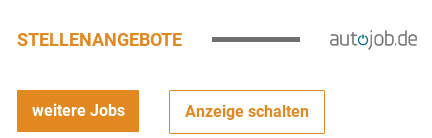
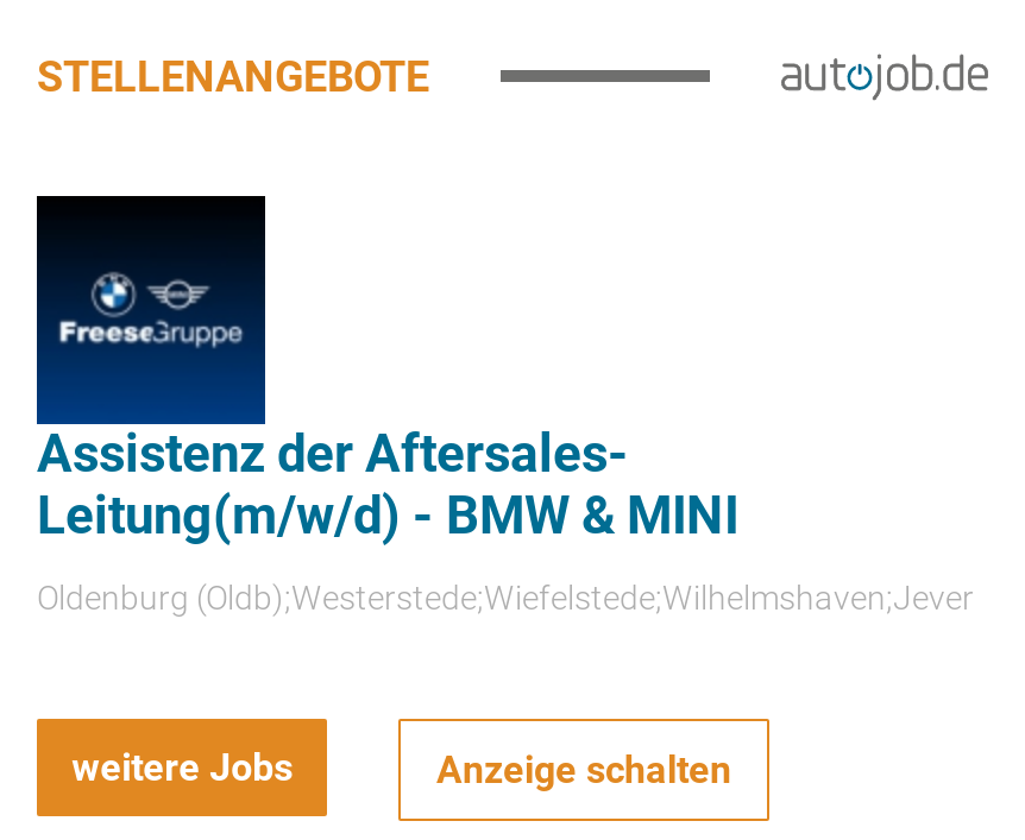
+ [image]
+ Assistenz der Aftersales-
+ Leitung(m/w/d) - BMW & MINI
+ Oldenburg (Oldb);Westerstede;Wiefelstede;Wilhelmshaven;Jever
